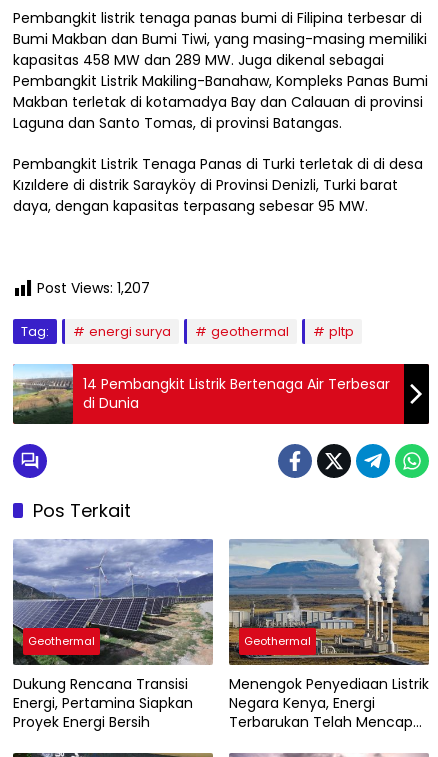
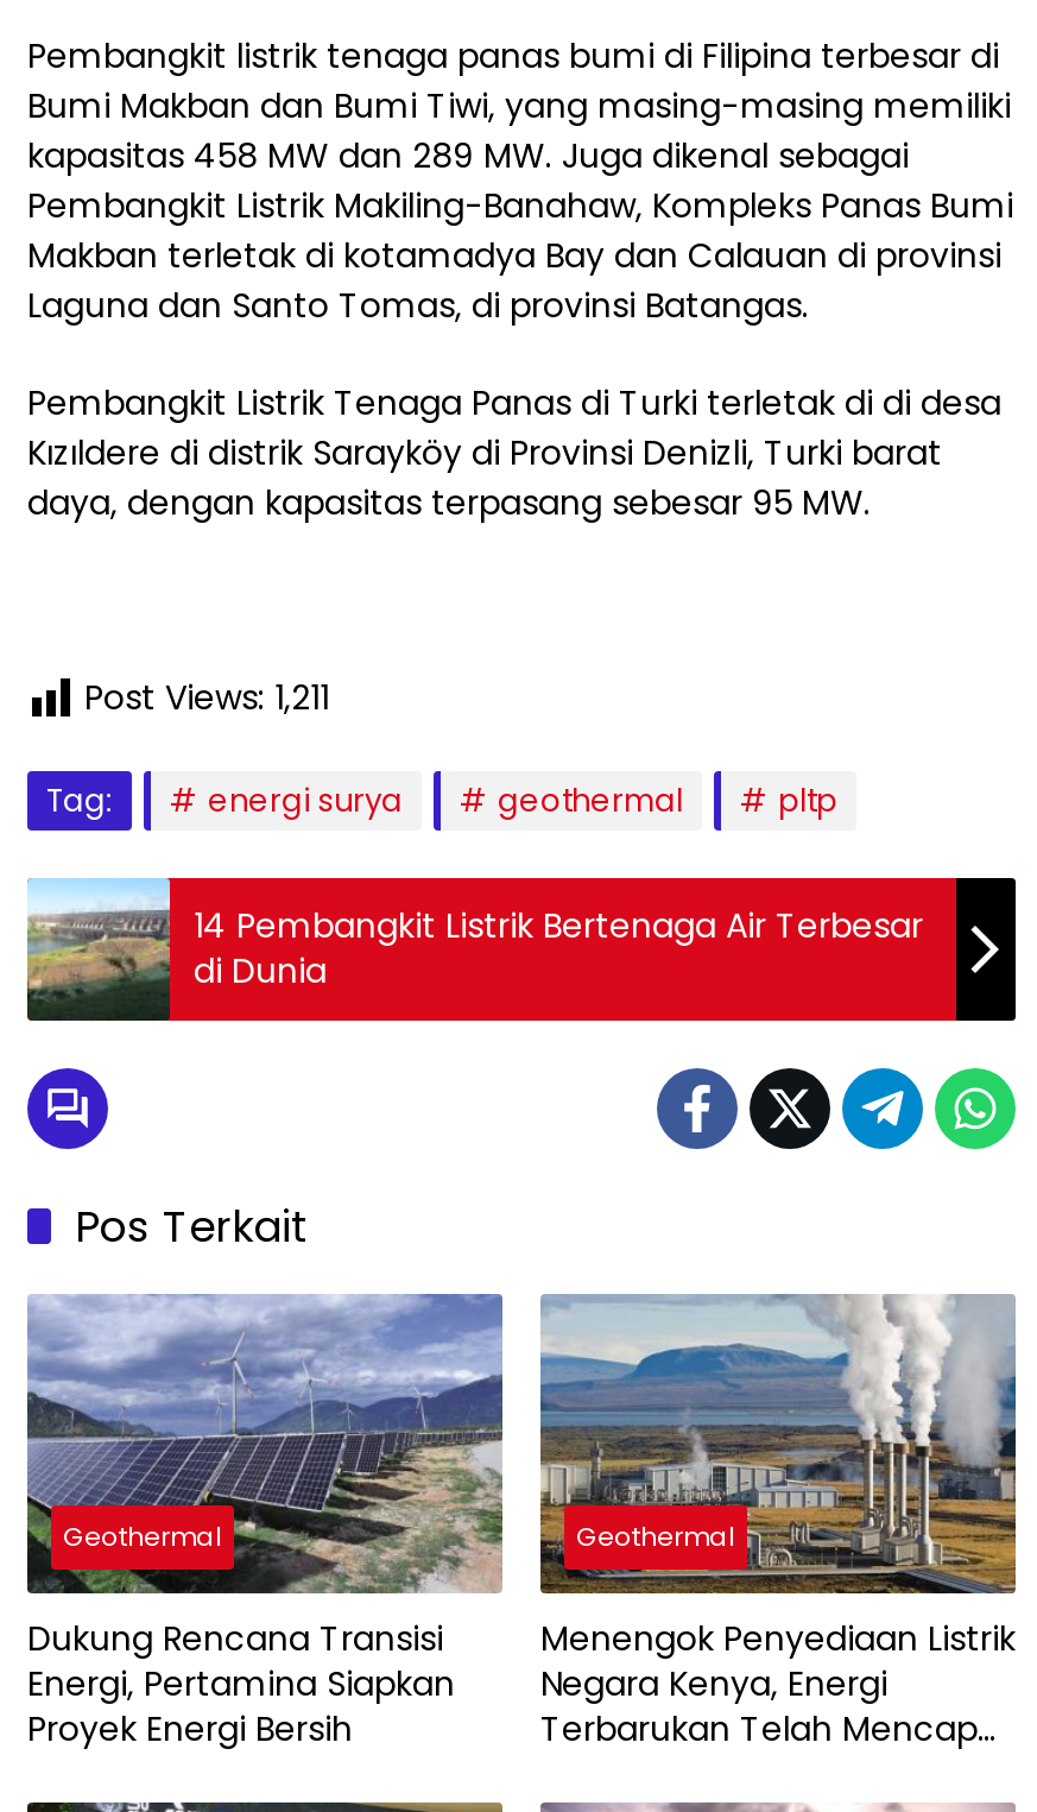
- Post Views: 1,207
+ Post Views: 1,211
